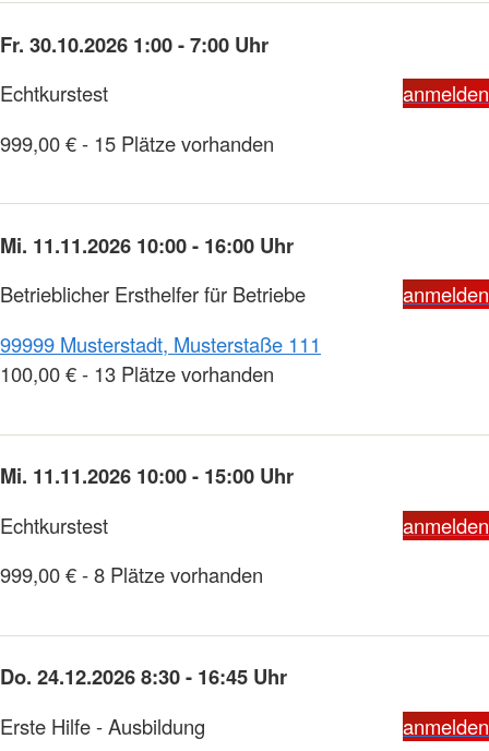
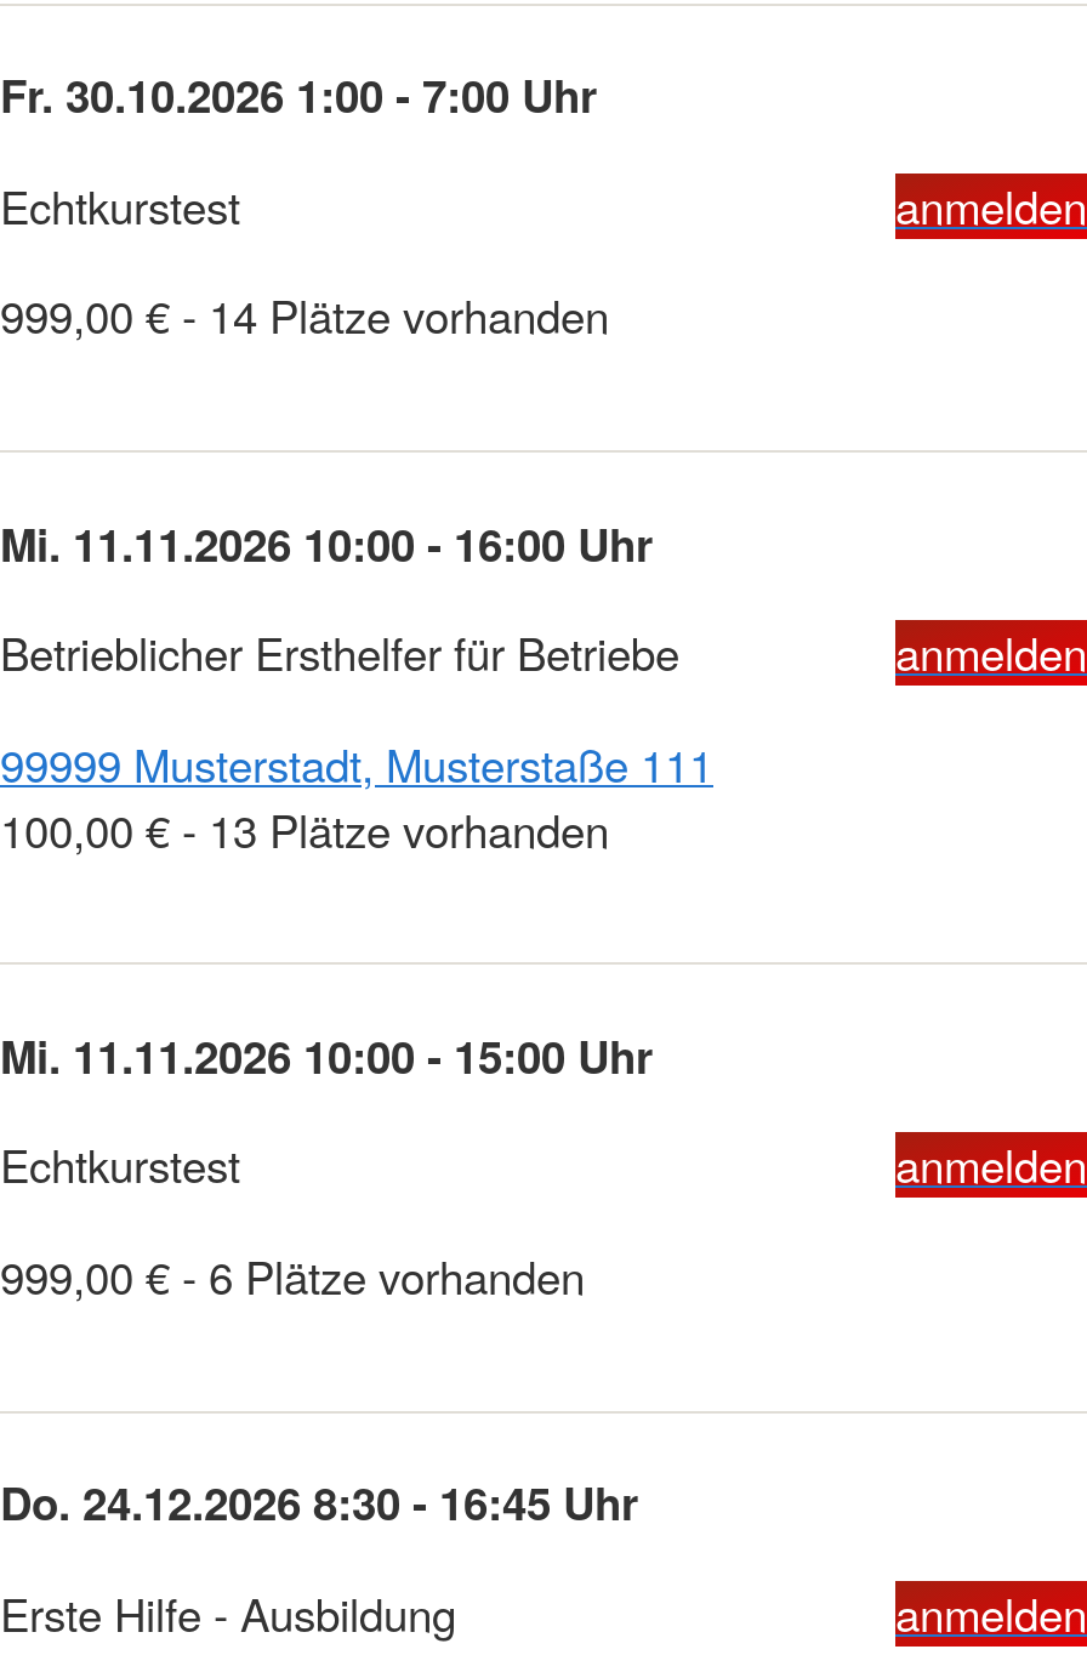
- 999,00 € - 15 Plätze vorhanden
+ 999,00 € - 14 Plätze vorhanden

- 999,00 € - 8 Plätze vorhanden
+ 999,00 € - 6 Plätze vorhanden
